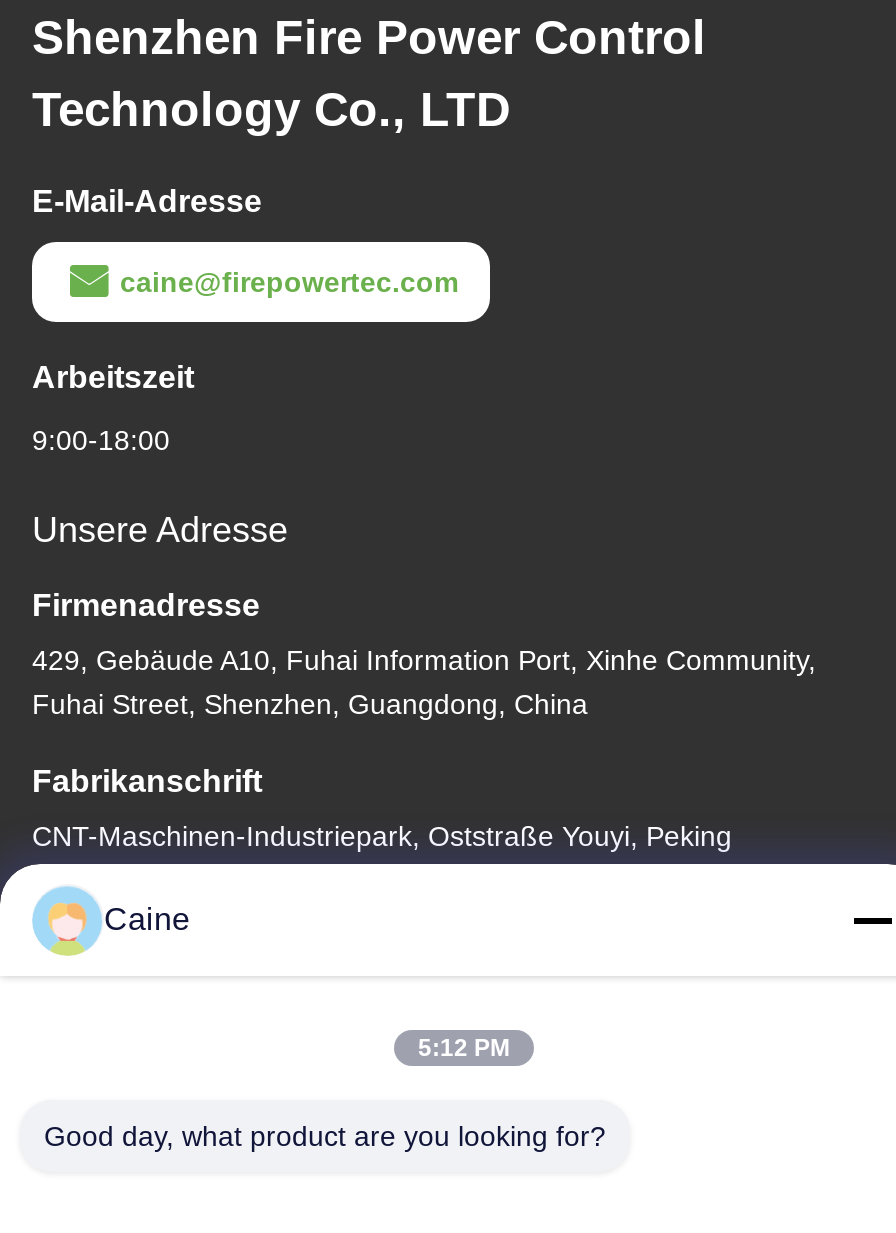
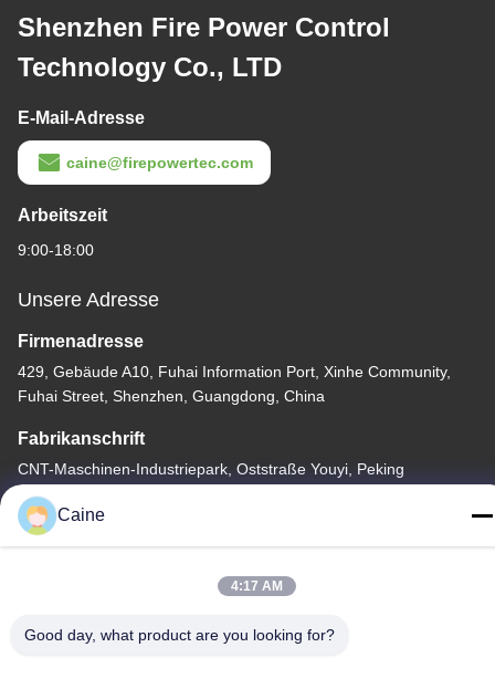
- 5:12 PM
+ 4:17 AM
